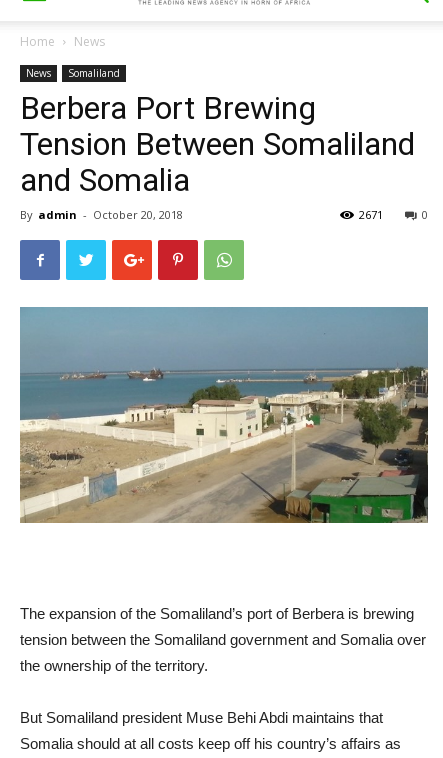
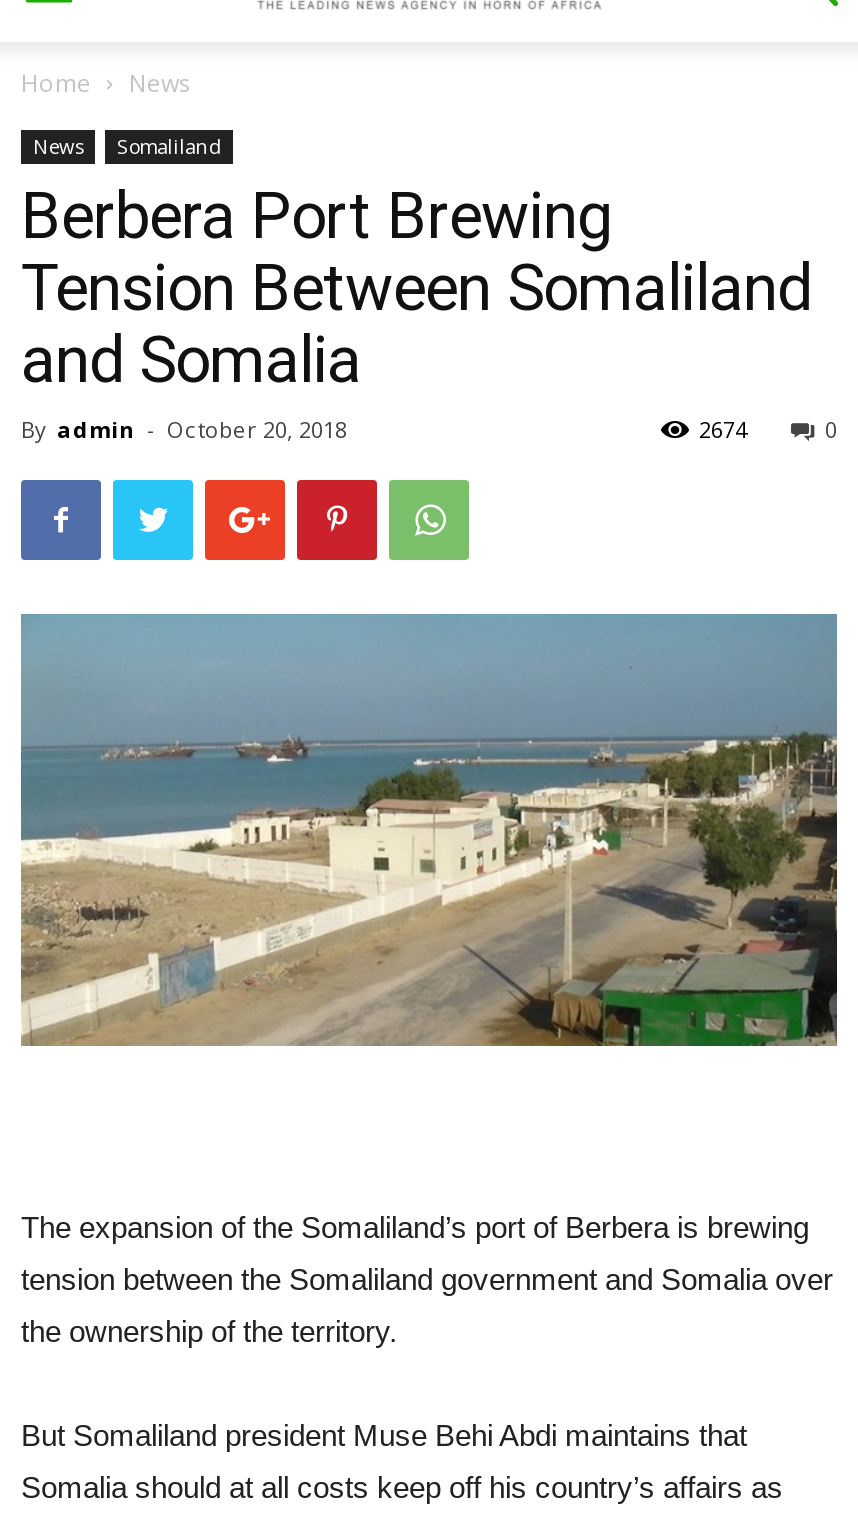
- 2671
+ 2674
